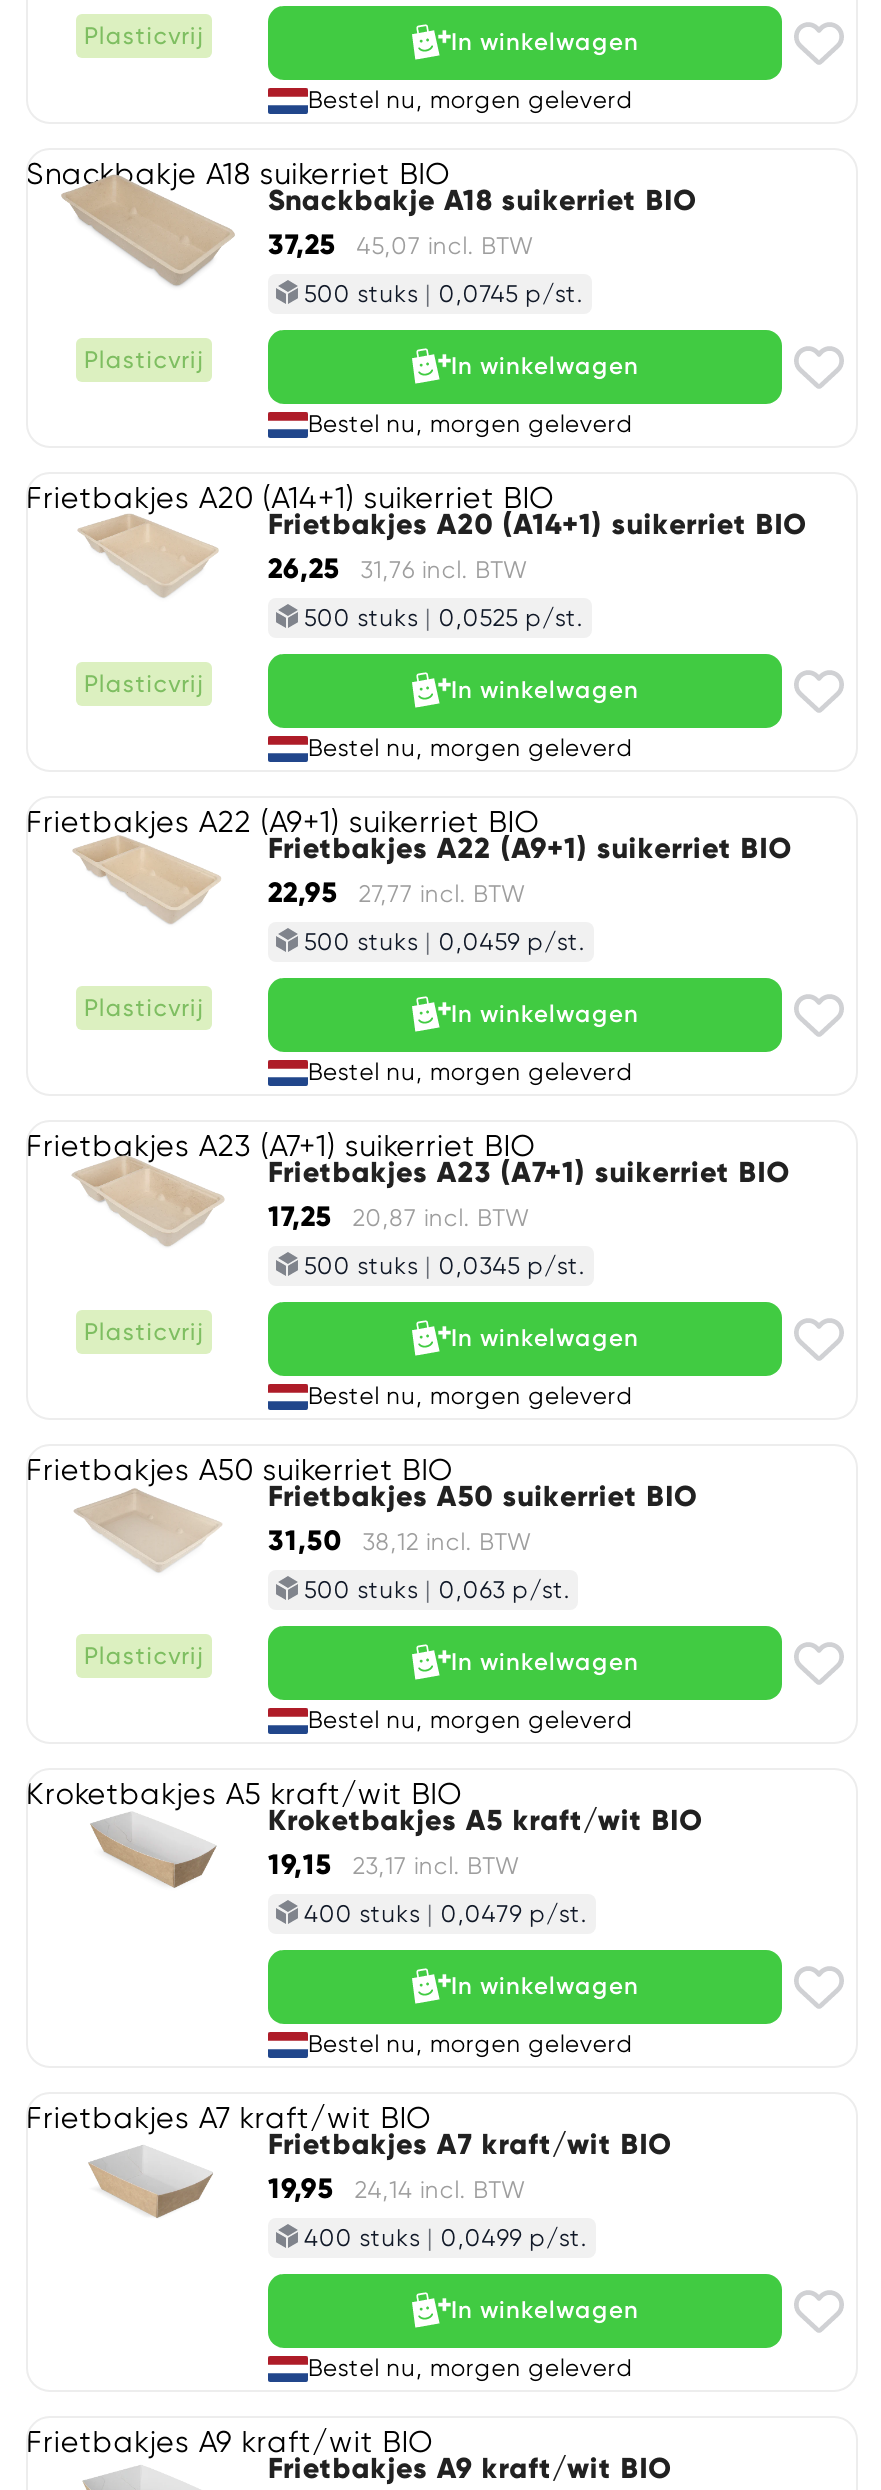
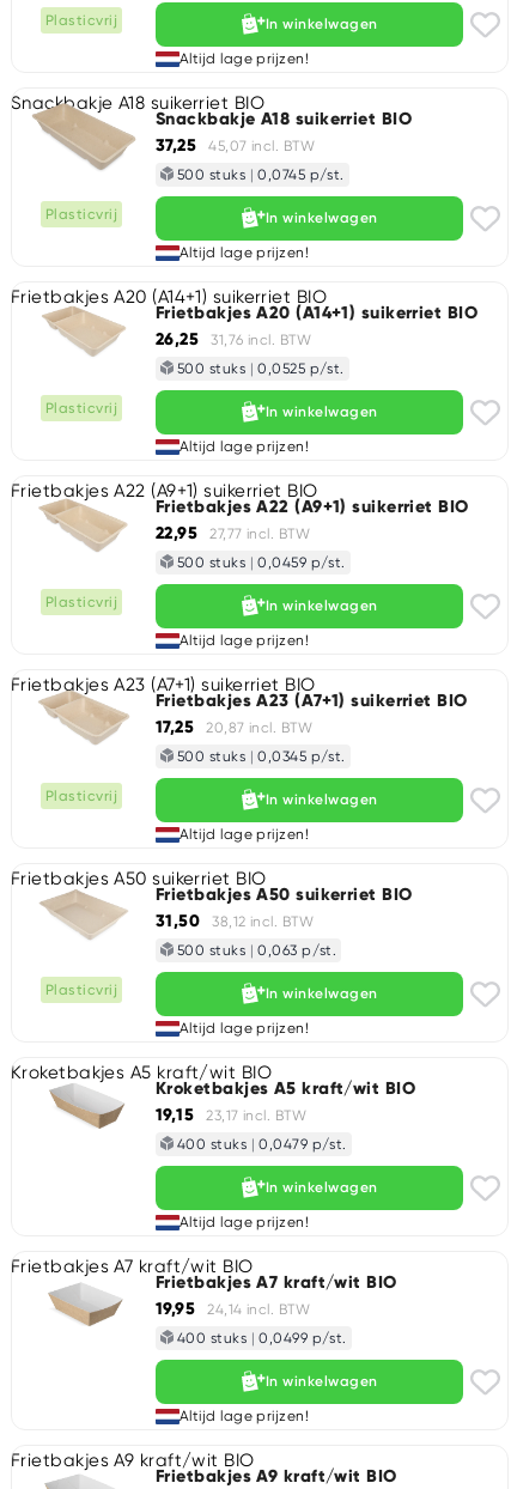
- Bestel nu, morgen geleverd
+ Altijd lage prijzen!

- Bestel nu, morgen geleverd
+ Altijd lage prijzen!

- Bestel nu, morgen geleverd
+ Altijd lage prijzen!

- Bestel nu, morgen geleverd
+ Altijd lage prijzen!

- Bestel nu, morgen geleverd
+ Altijd lage prijzen!

- Bestel nu, morgen geleverd
+ Altijd lage prijzen!

- Bestel nu, morgen geleverd
+ Altijd lage prijzen!

- Bestel nu, morgen geleverd
+ Altijd lage prijzen!
